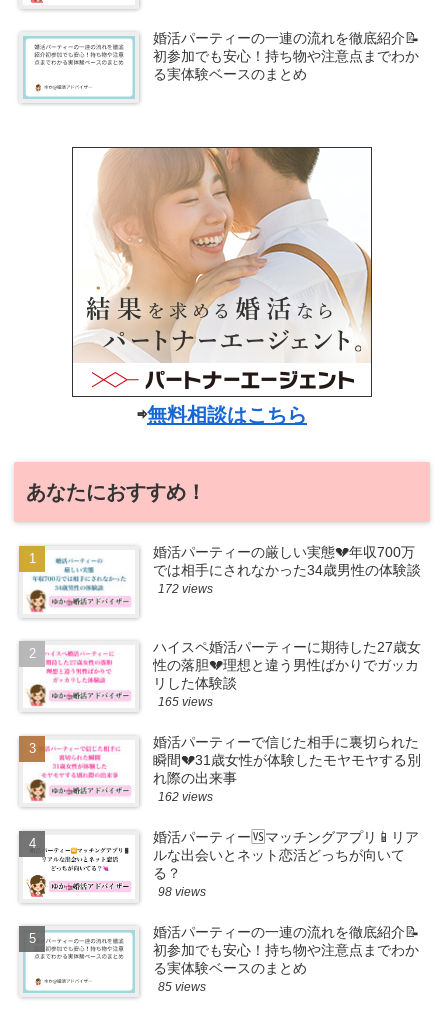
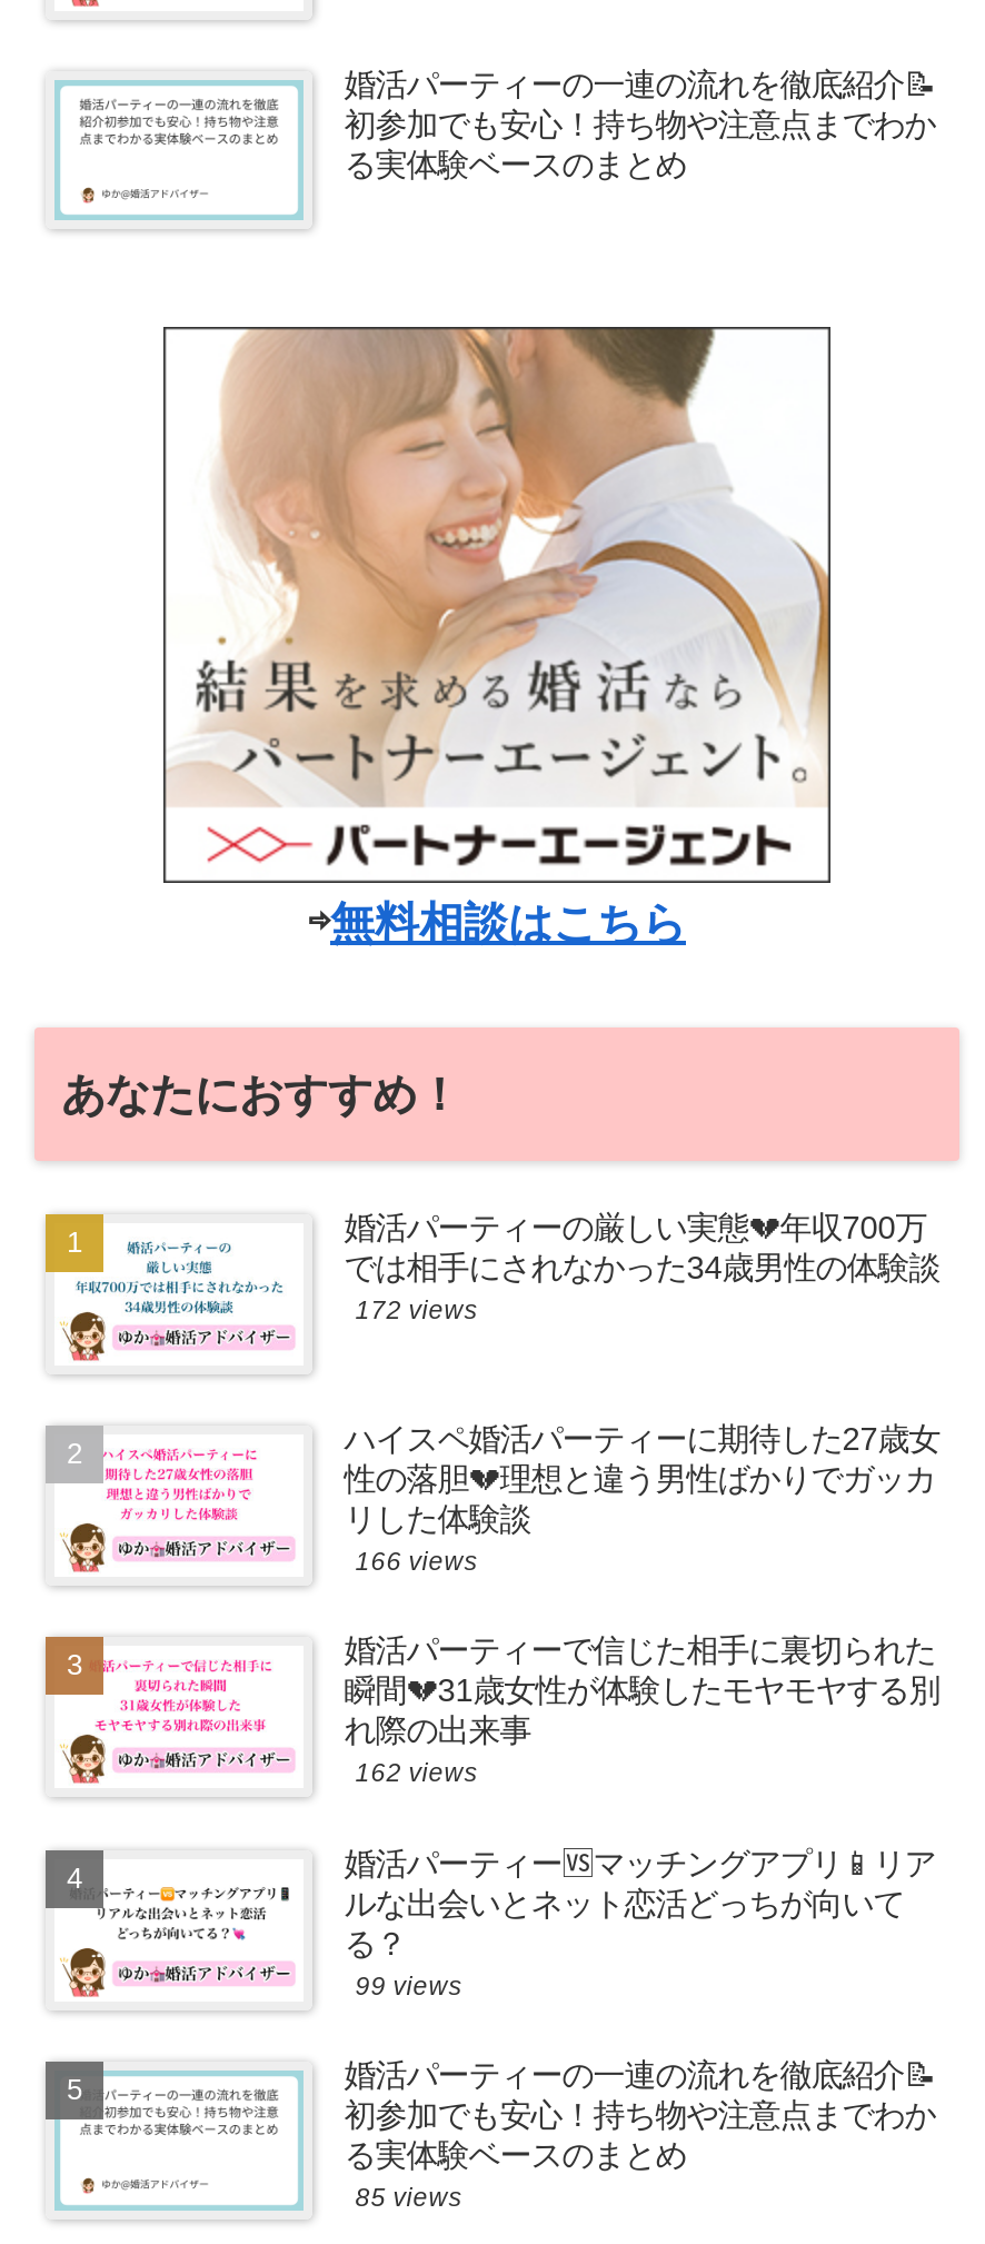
- 165 views
+ 166 views

- 98 views
+ 99 views
